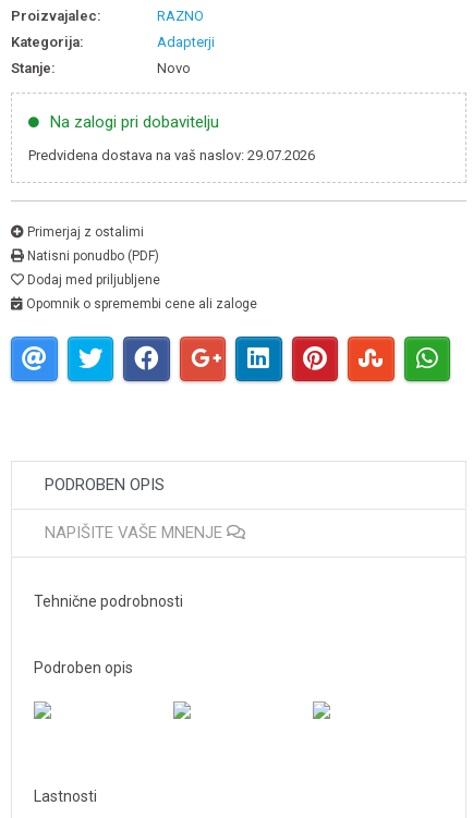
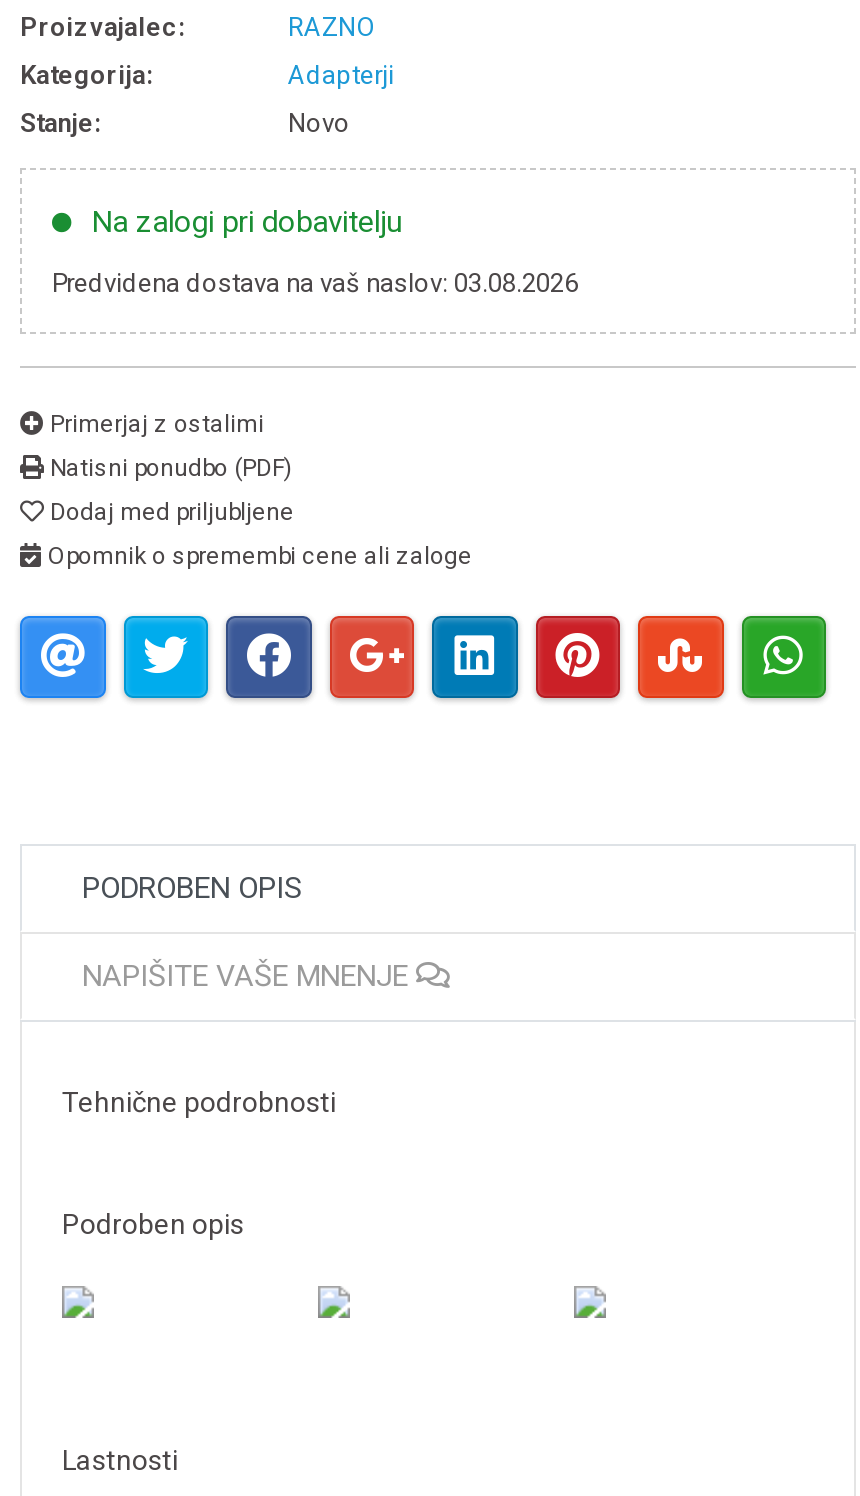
- Predvidena dostava na vaš naslov: 29.07.2026
+ Predvidena dostava na vaš naslov: 03.08.2026
